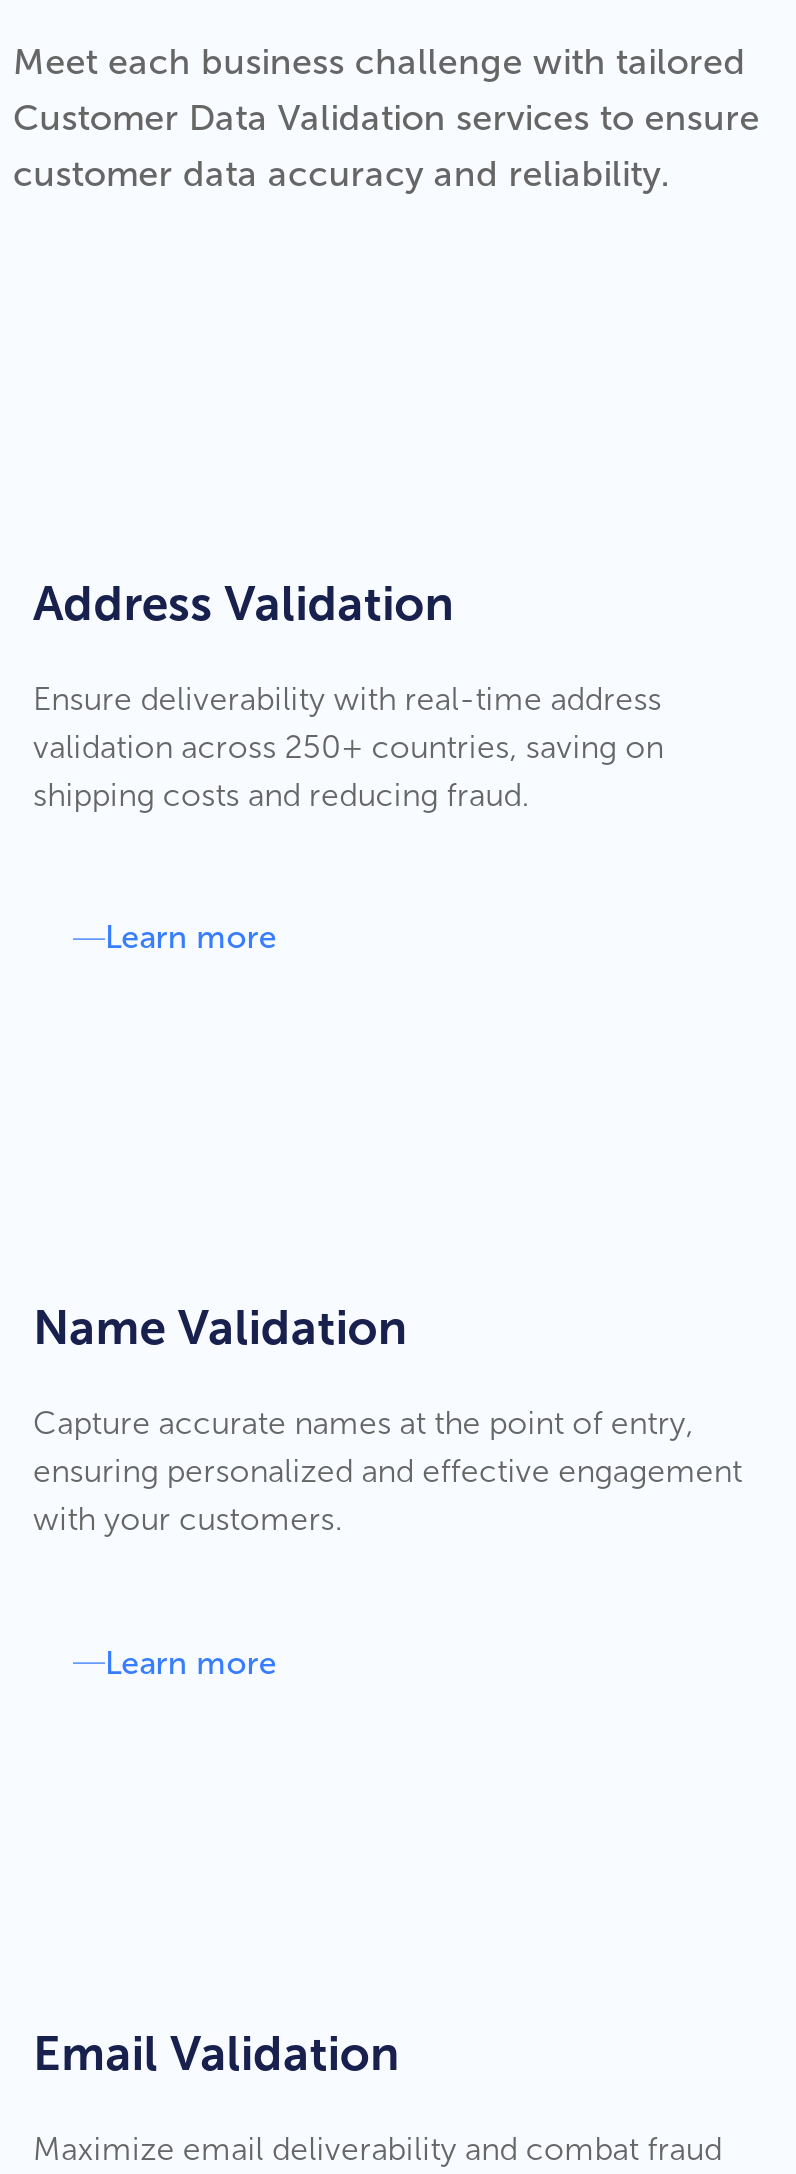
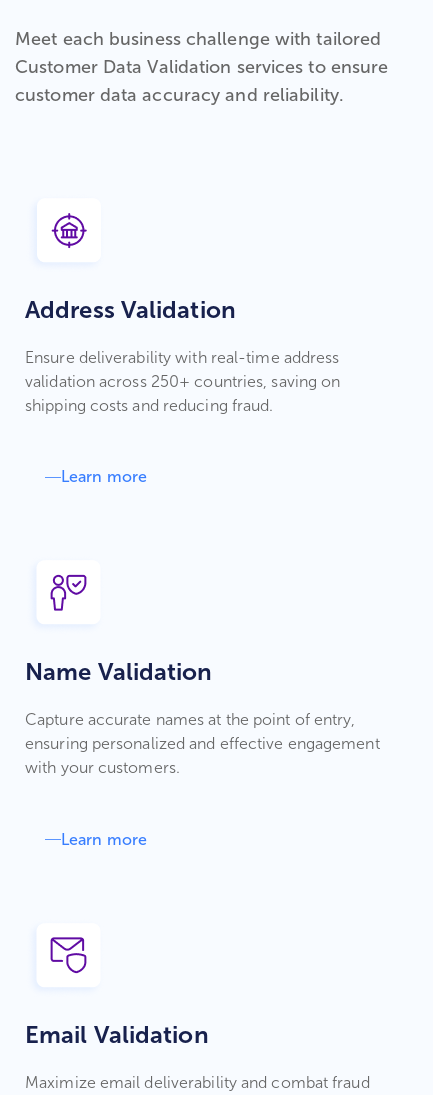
+ [image]

+ [image]

+ [image]
